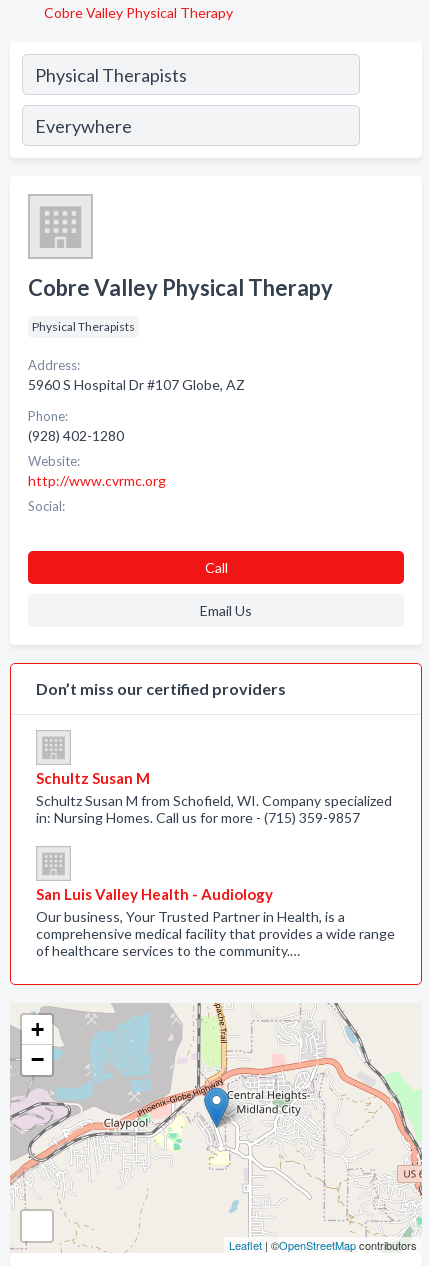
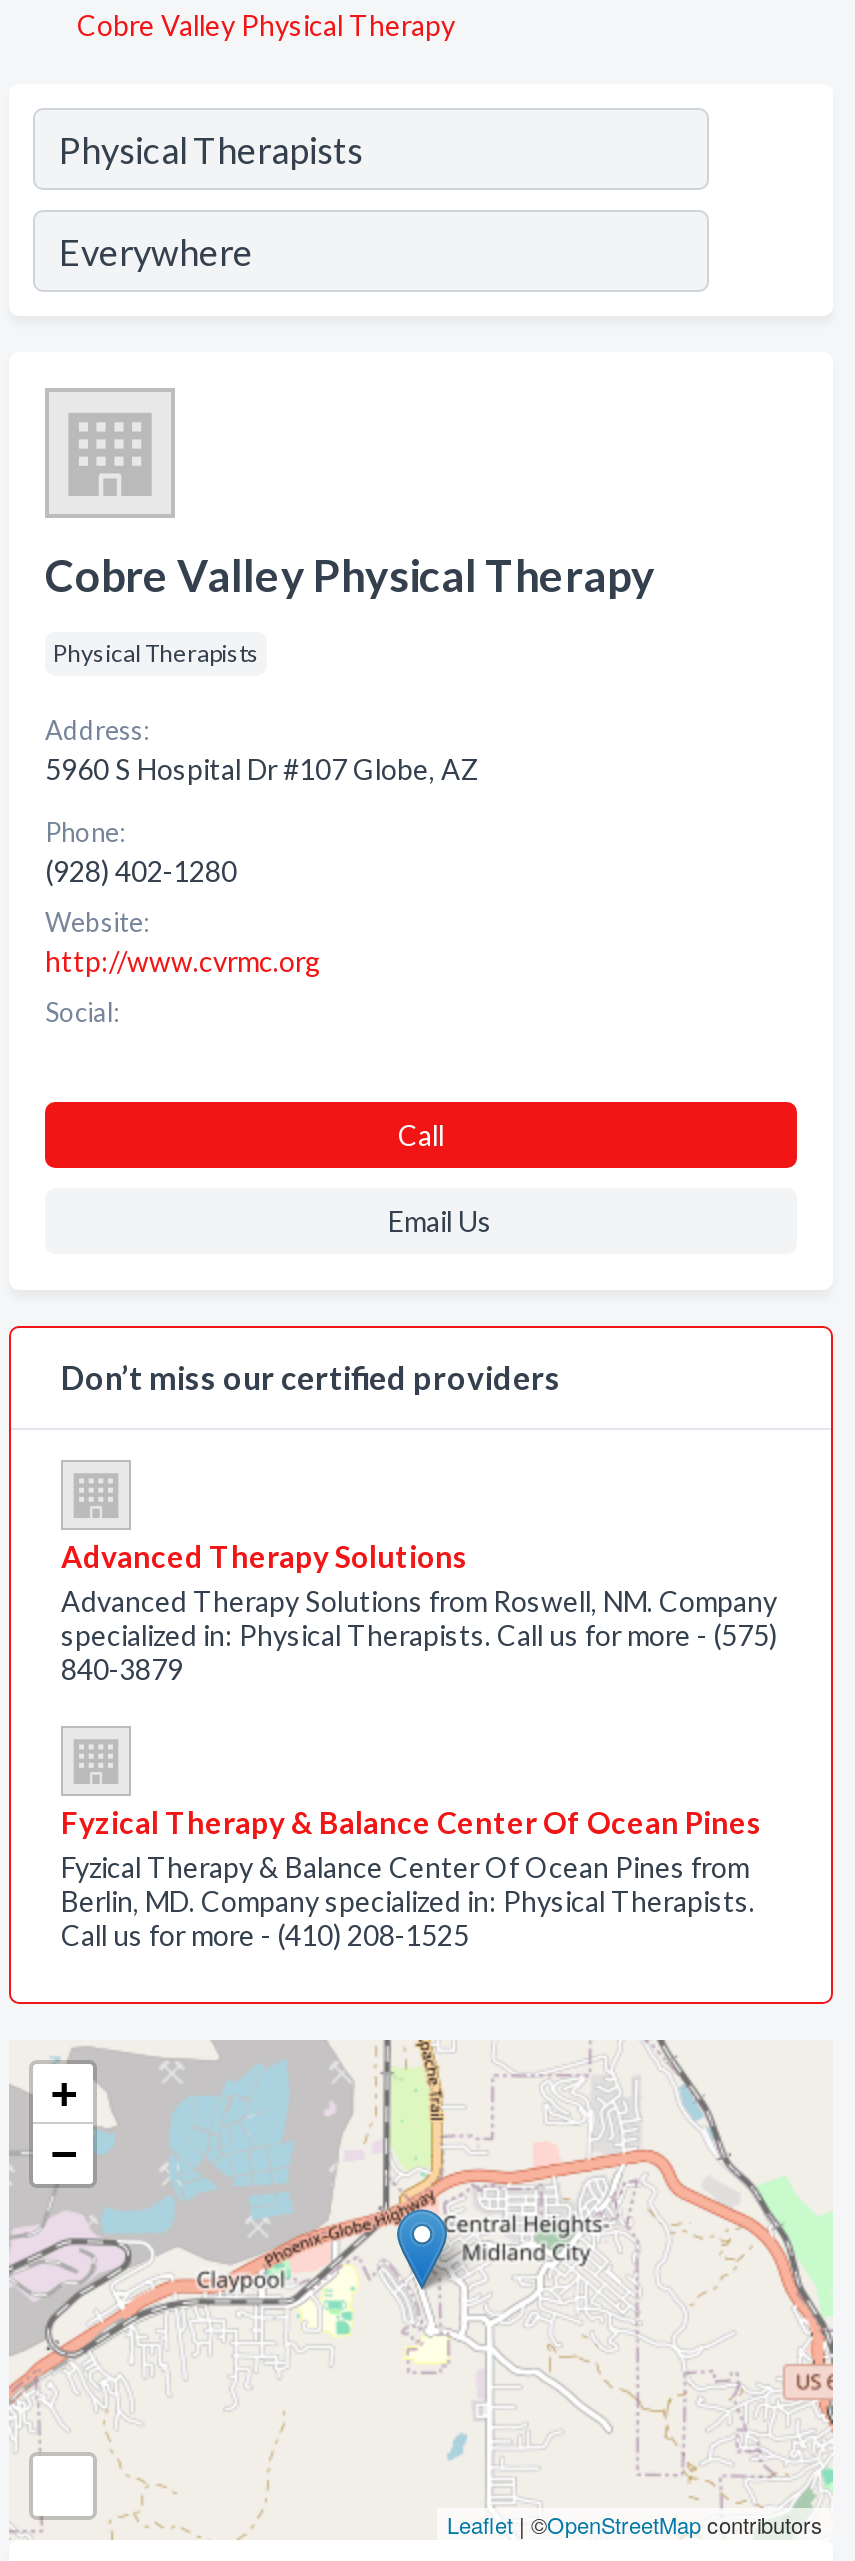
- Schultz Susan M
- Schultz Susan M from Schofield, WI. Company specialized
- in: Nursing Homes. Call us for more - (715) 359-9857
+ Advanced Therapy Solutions
+ Advanced Therapy Solutions from Roswell, NM. Company
+ specialized in: Physical Therapists. Call us for more - (575)
+ 840-3879

- San Luis Valley Health - Audiology
- Our business, Your Trusted Partner in Health, is a
- comprehensive medical facility that provides a wide range
- of healthcare services to the community.…
+ Fyzical Therapy & Balance Center Of Ocean Pines
+ Fyzical Therapy & Balance Center Of Ocean Pines from
+ Berlin, MD. Company specialized in: Physical Therapists.
+ Call us for more - (410) 208-1525
